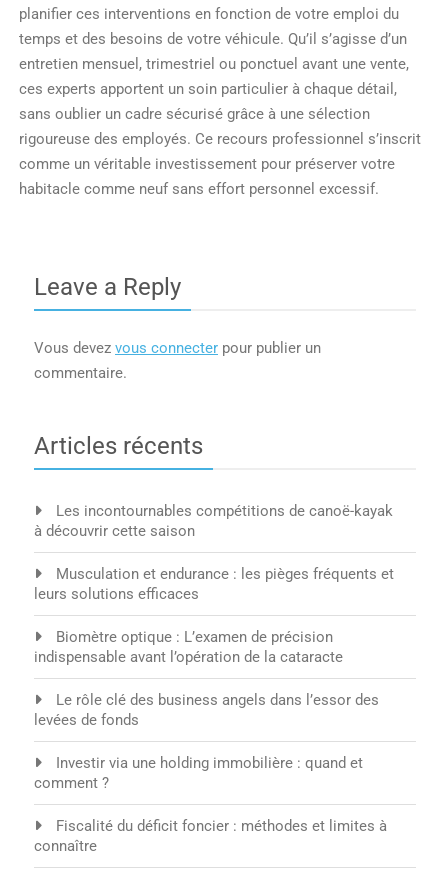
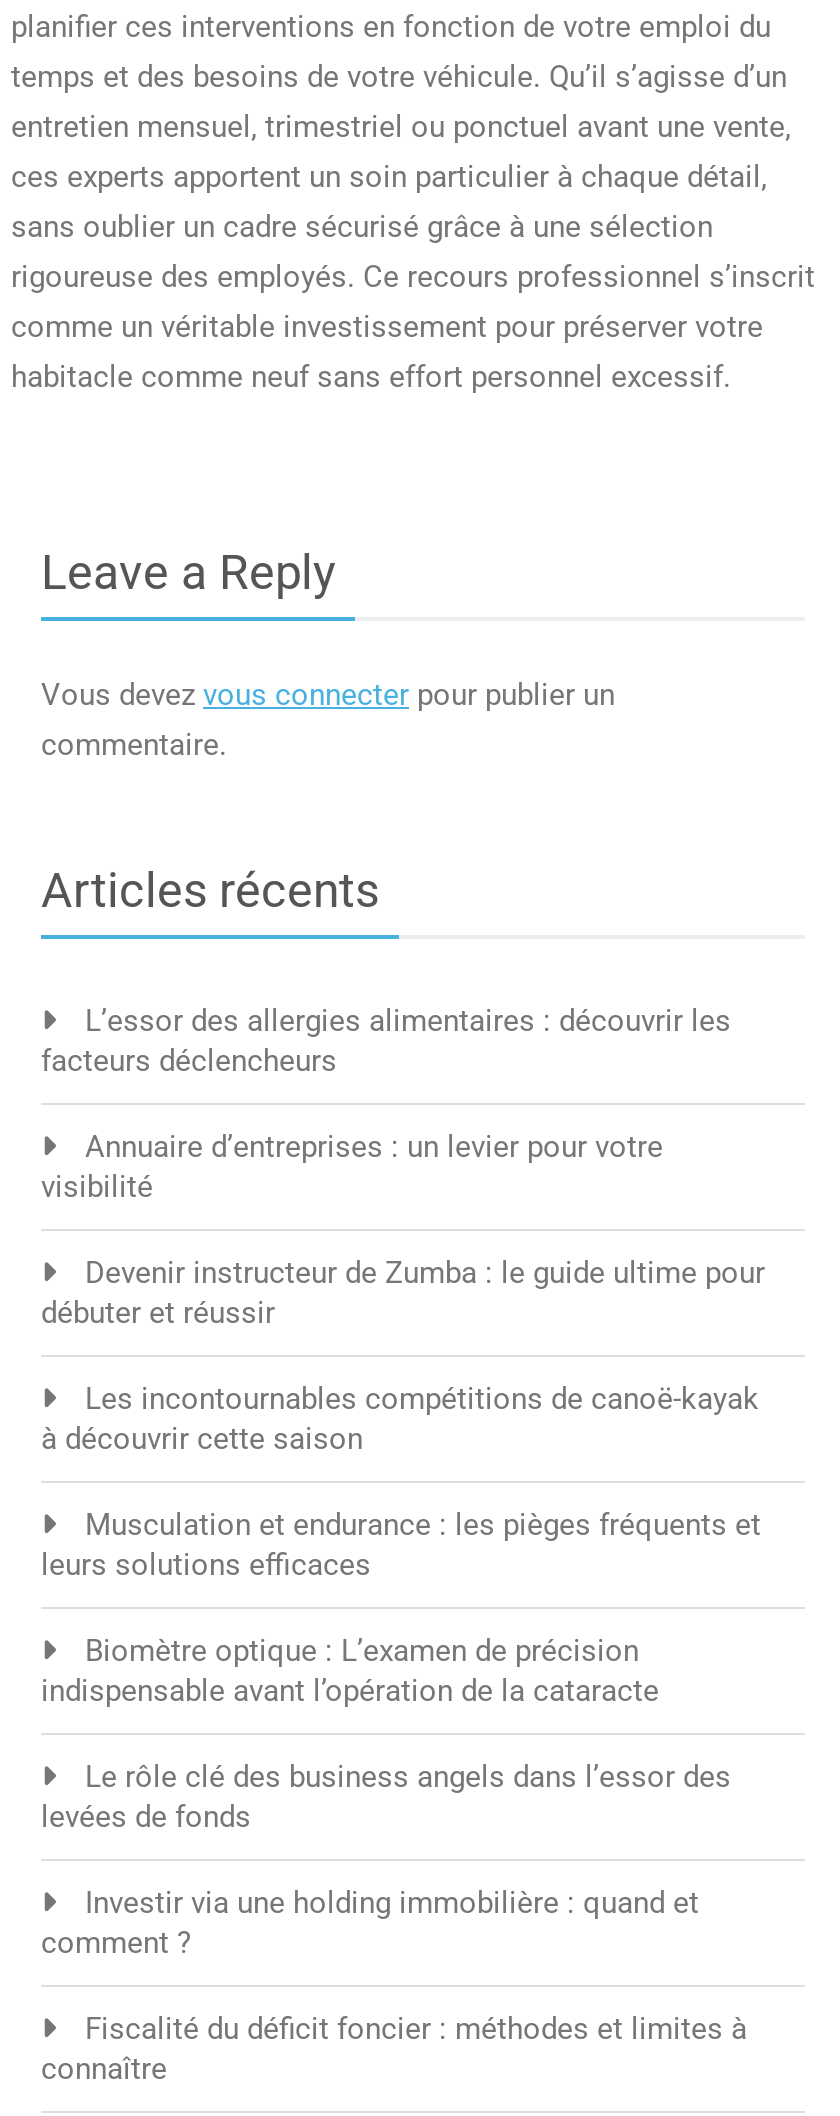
+ L’essor des allergies alimentaires : découvrir les
+ facteurs déclencheurs
+ Annuaire d’entreprises : un levier pour votre
+ visibilité
+ Devenir instructeur de Zumba : le guide ultime pour
+ débuter et réussir
